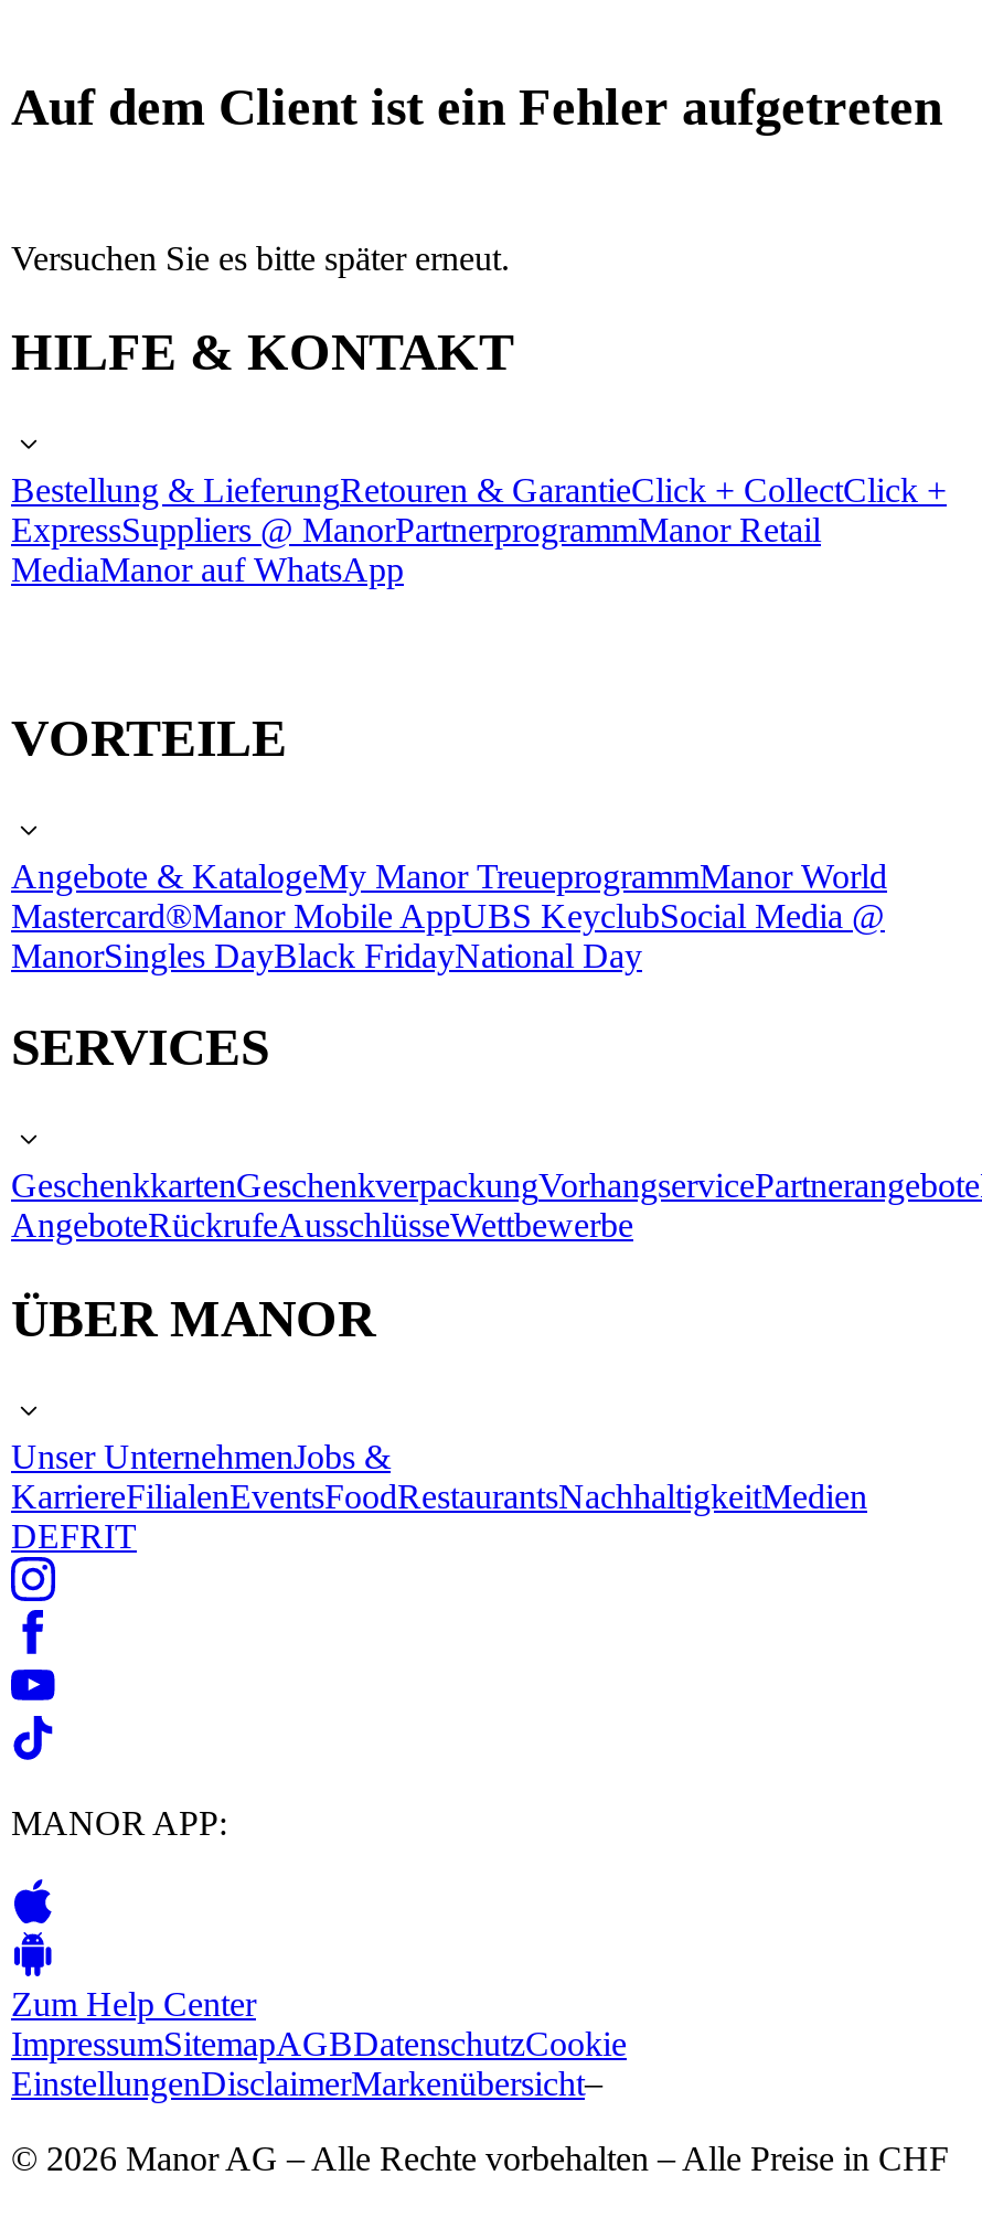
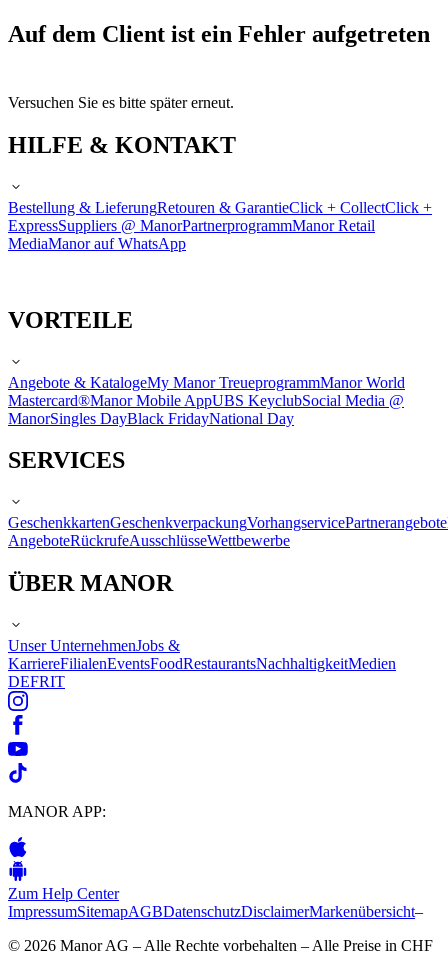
- ImpressumSitemapAGBDatenschutzCookie
- EinstellungenDisclaimerMarkenübersicht–
+ ImpressumSitemapAGBDatenschutzDisclaimerMarkenübersicht–
